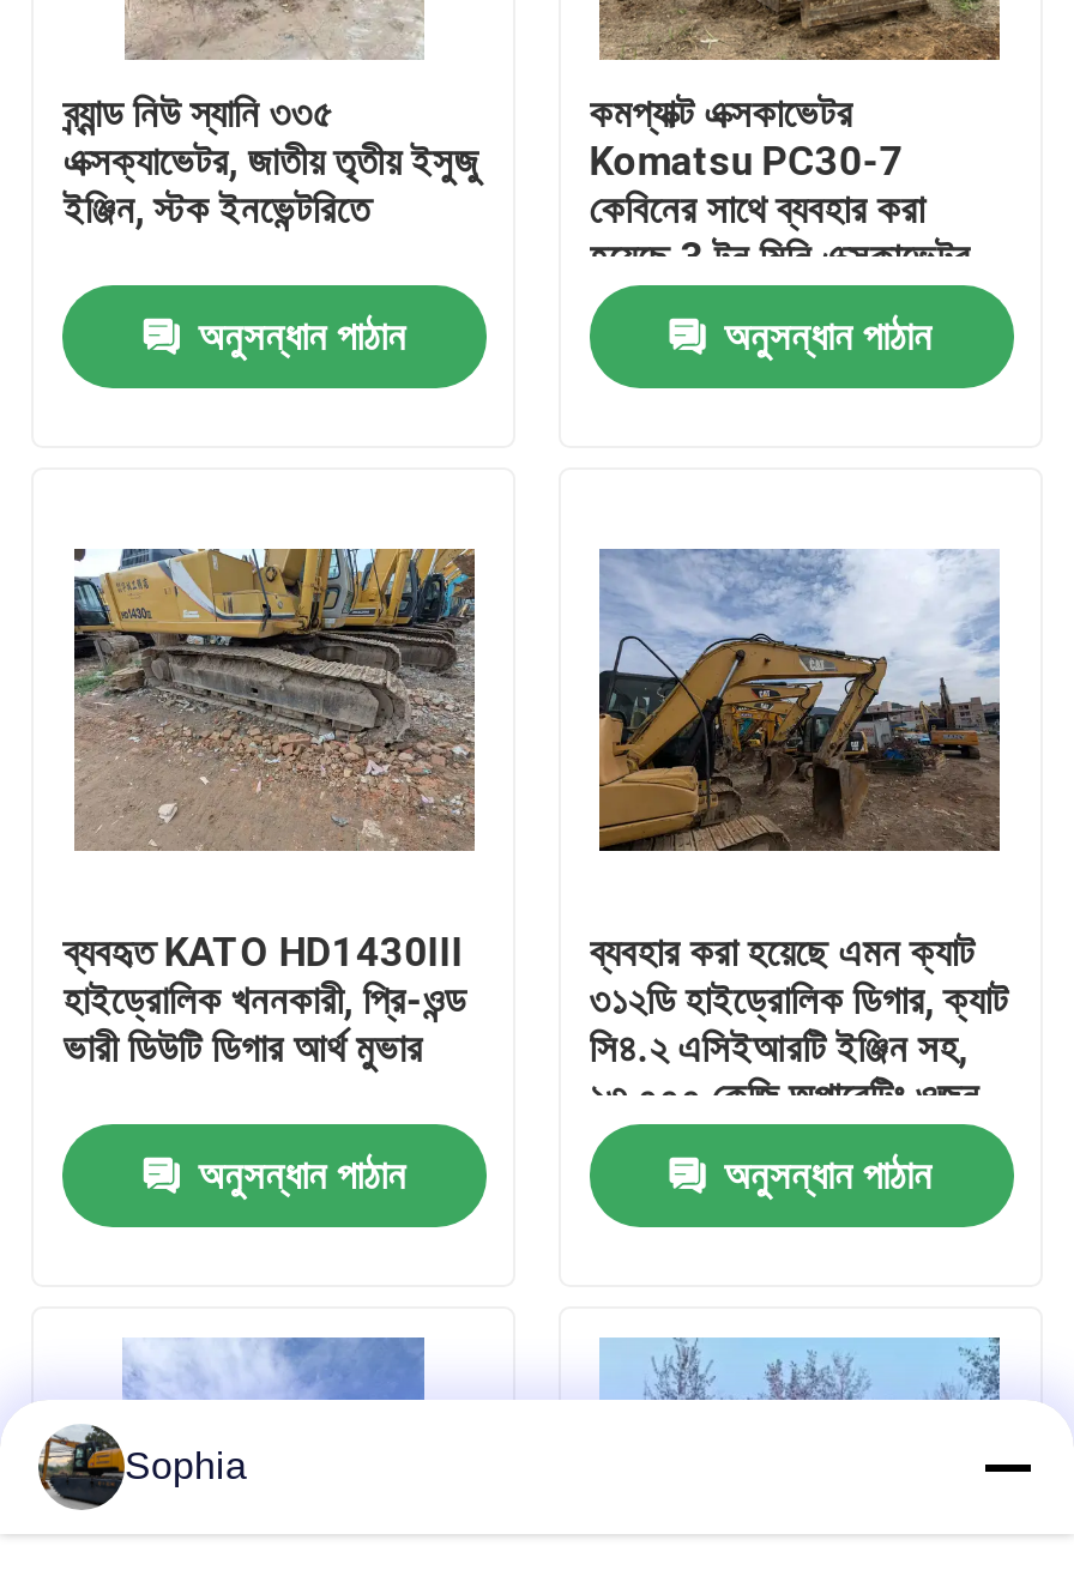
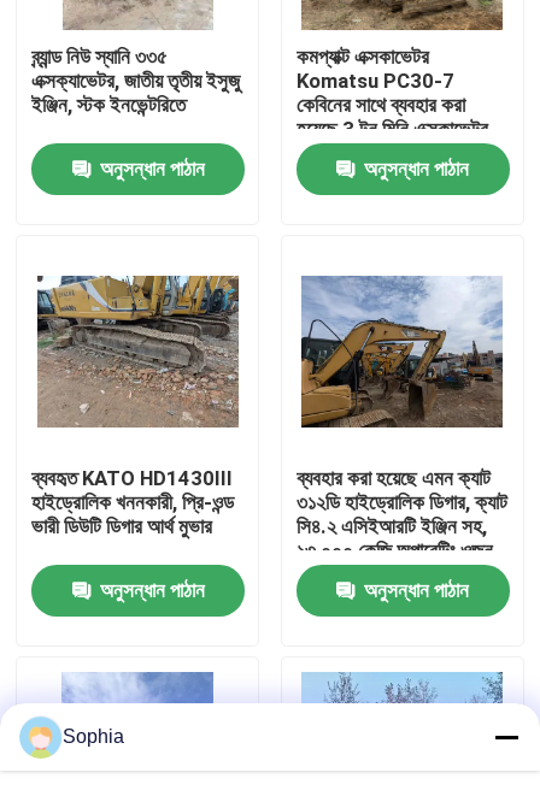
- [image]
+ [image]
